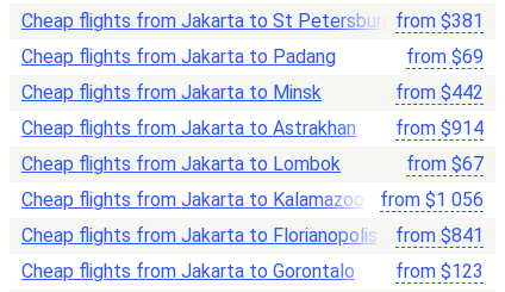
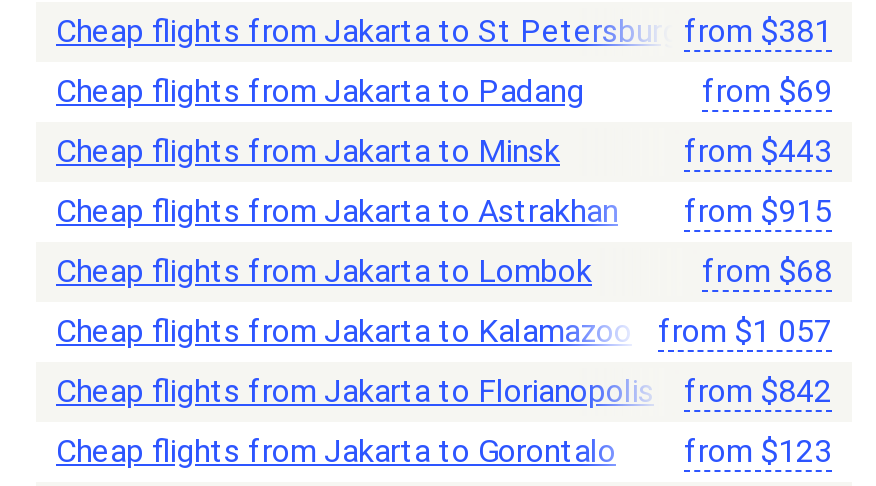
- from $442
+ from $443

- Cheap flights from Jakarta to Astrakhan from $914
+ Cheap flights from Jakarta to Astrakhan from $915

- from $67
+ from $68

- from $1 056
+ from $1 057

- from $841
+ from $842
